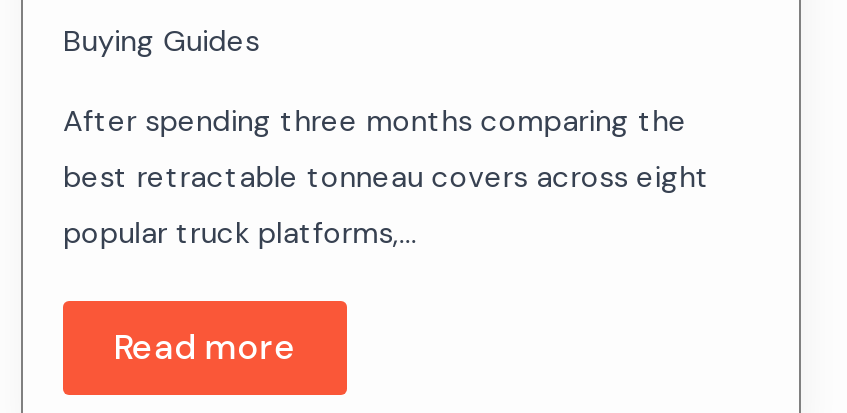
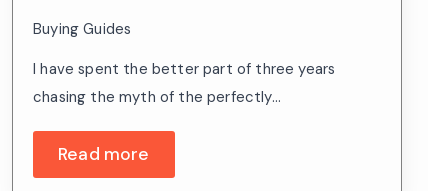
- After spending three months comparing the
- best retractable tonneau covers across eight
- popular truck platforms,…
+ I have spent the better part of three years
+ chasing the myth of the perfectly…
